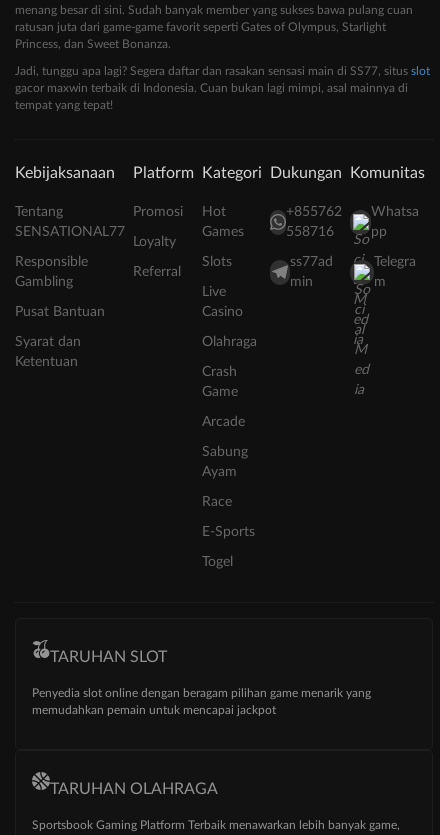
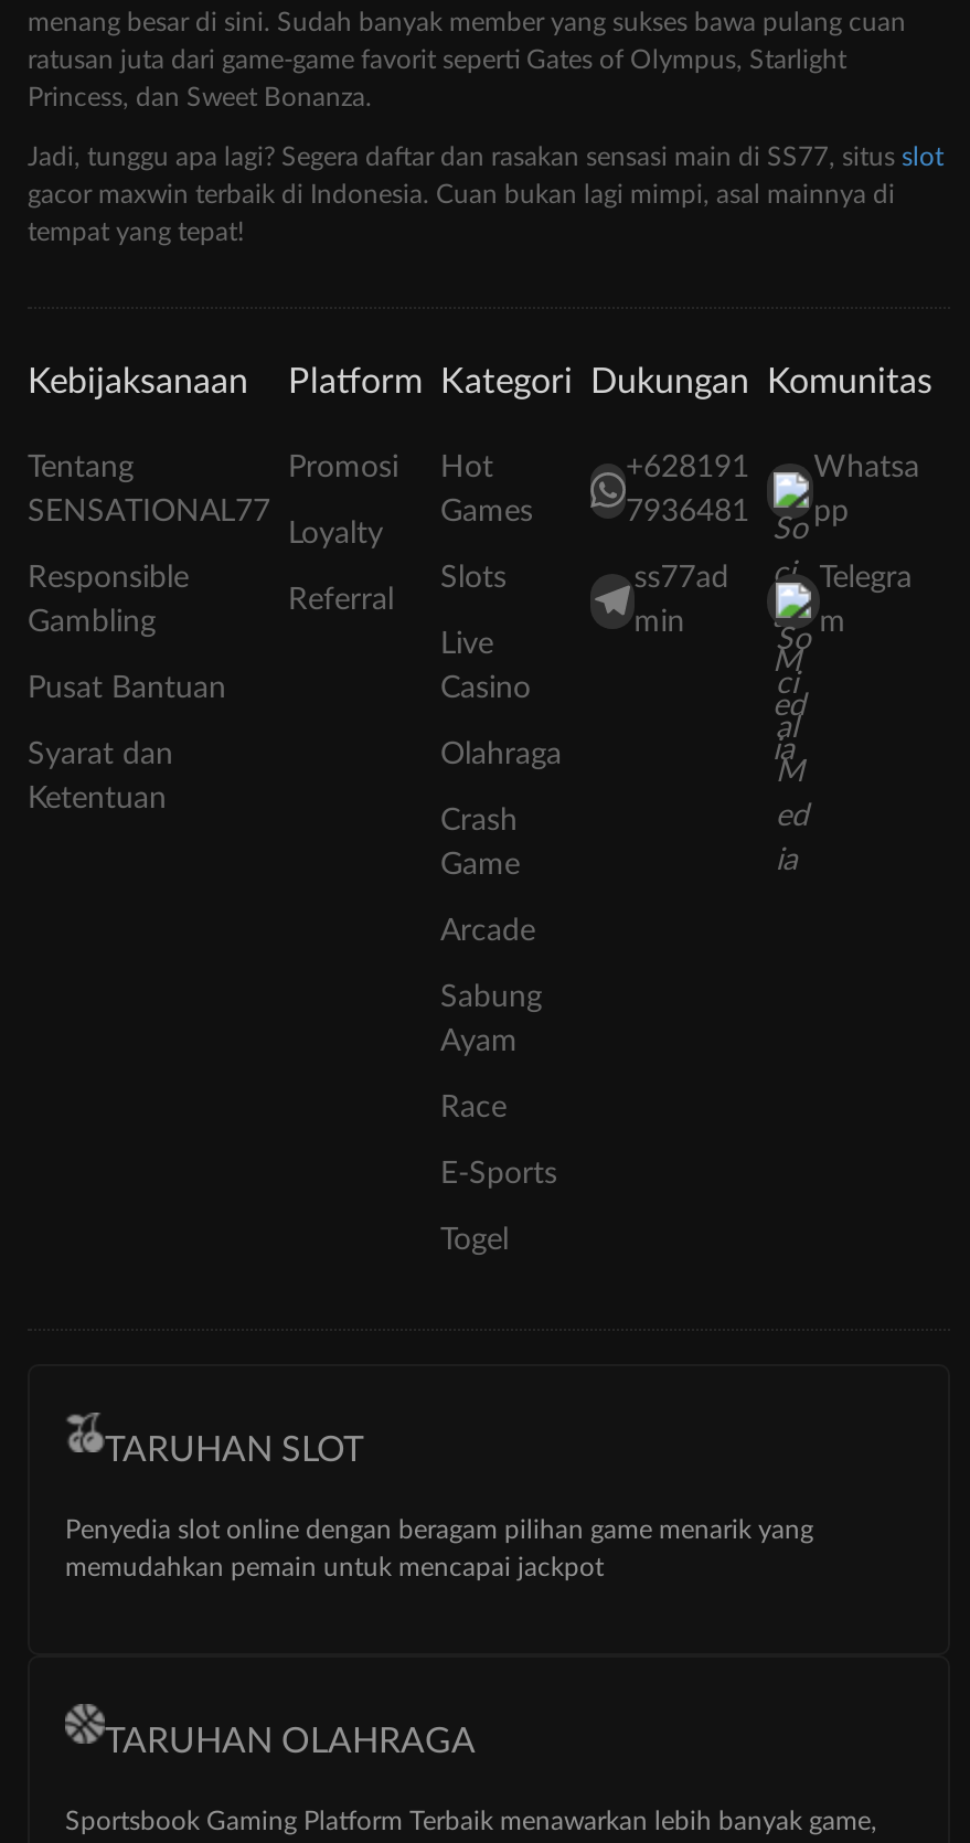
- +855762
+ +628191

- 558716
+ 7936481
